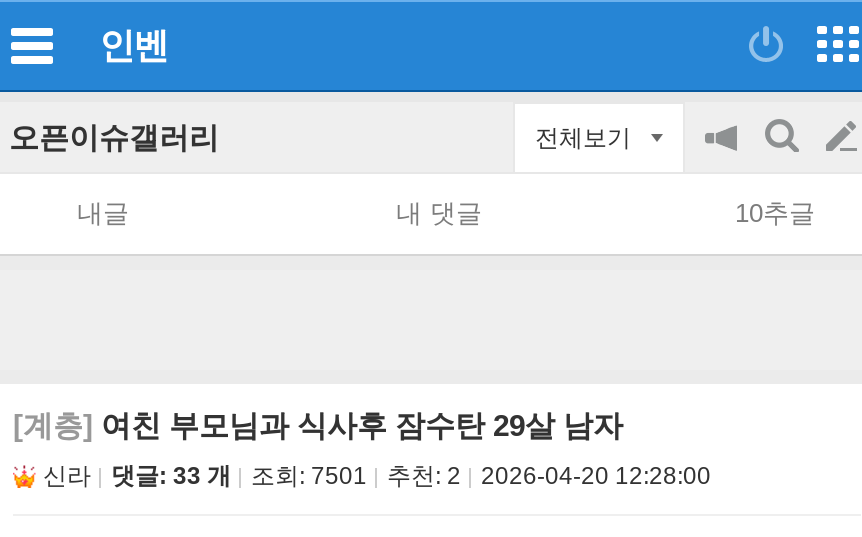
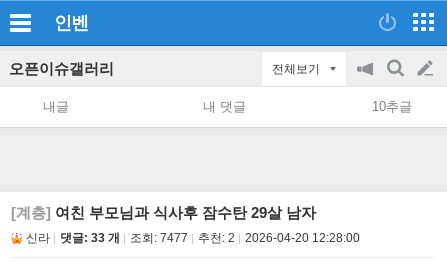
- 신라 댓글: 33 개 조회: 7501 추천: 2 2026-04-20 12:28:00
+ 신라 댓글: 33 개 조회: 7477 추천: 2 2026-04-20 12:28:00
